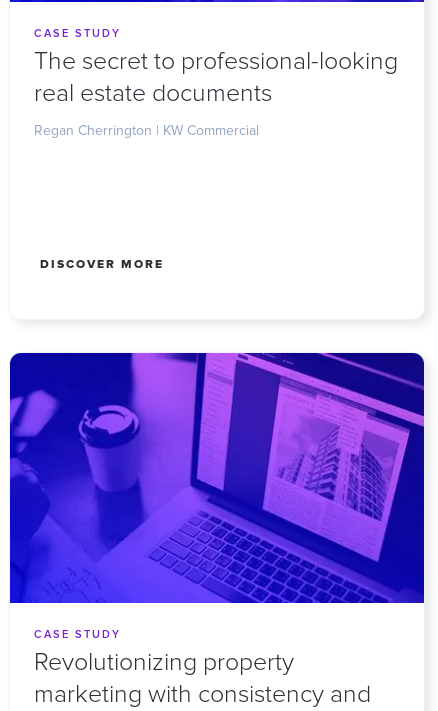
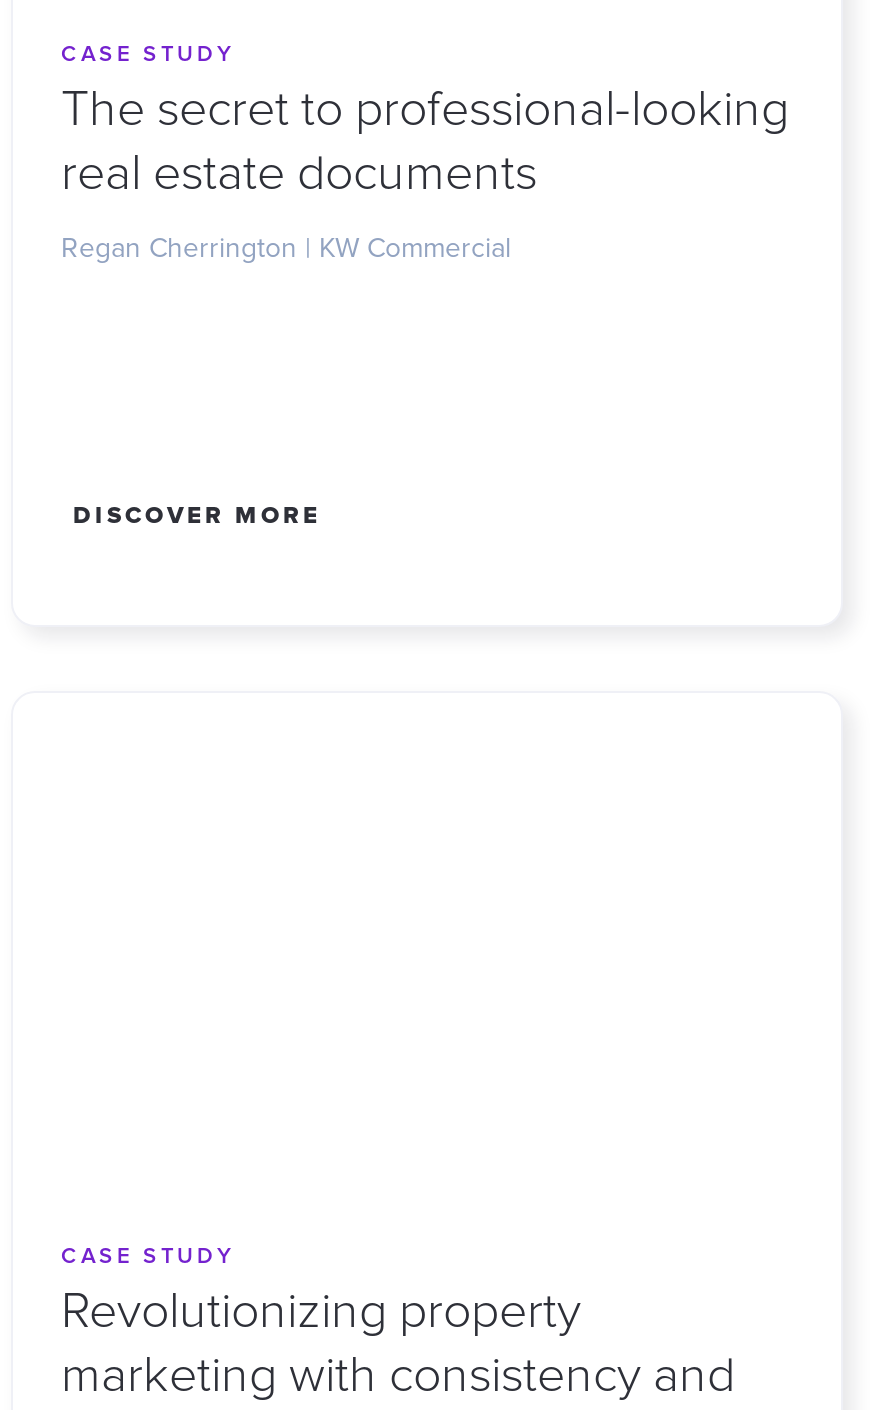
- [image]
